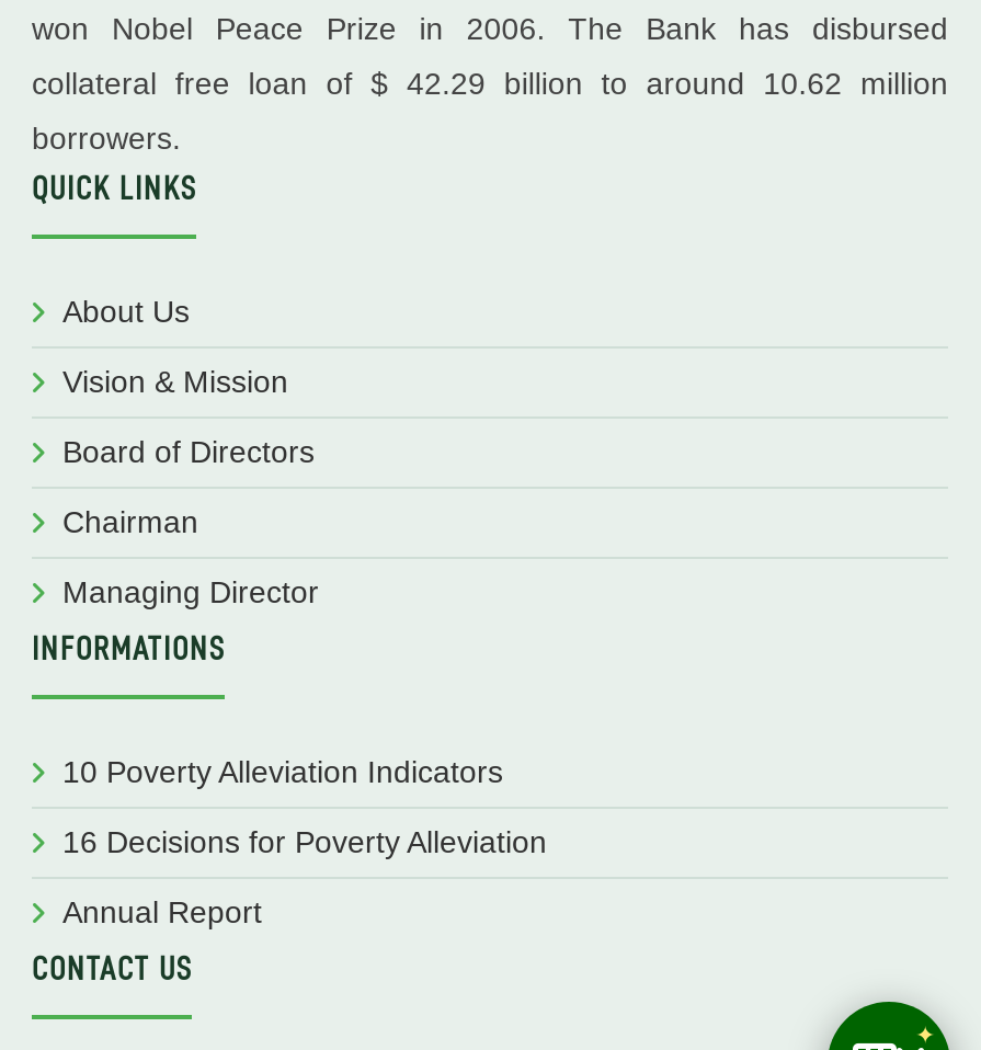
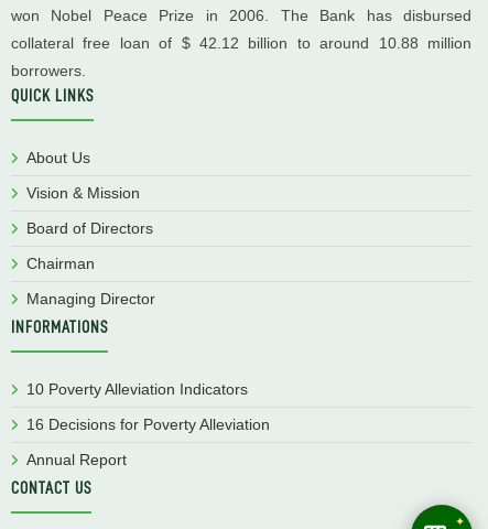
- collateral free loan of $ 42.29 billion to around 10.62 million
+ collateral free loan of $ 42.12 billion to around 10.88 million
